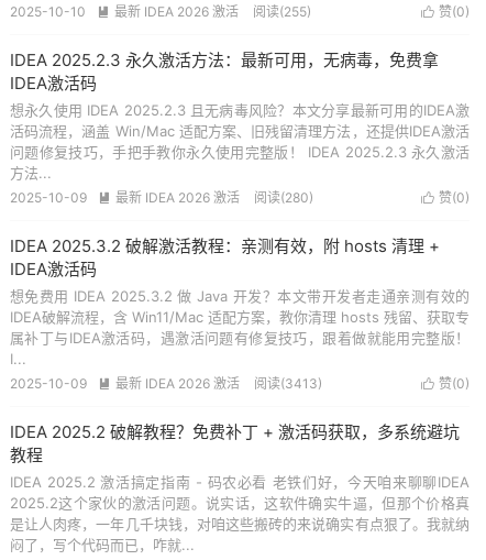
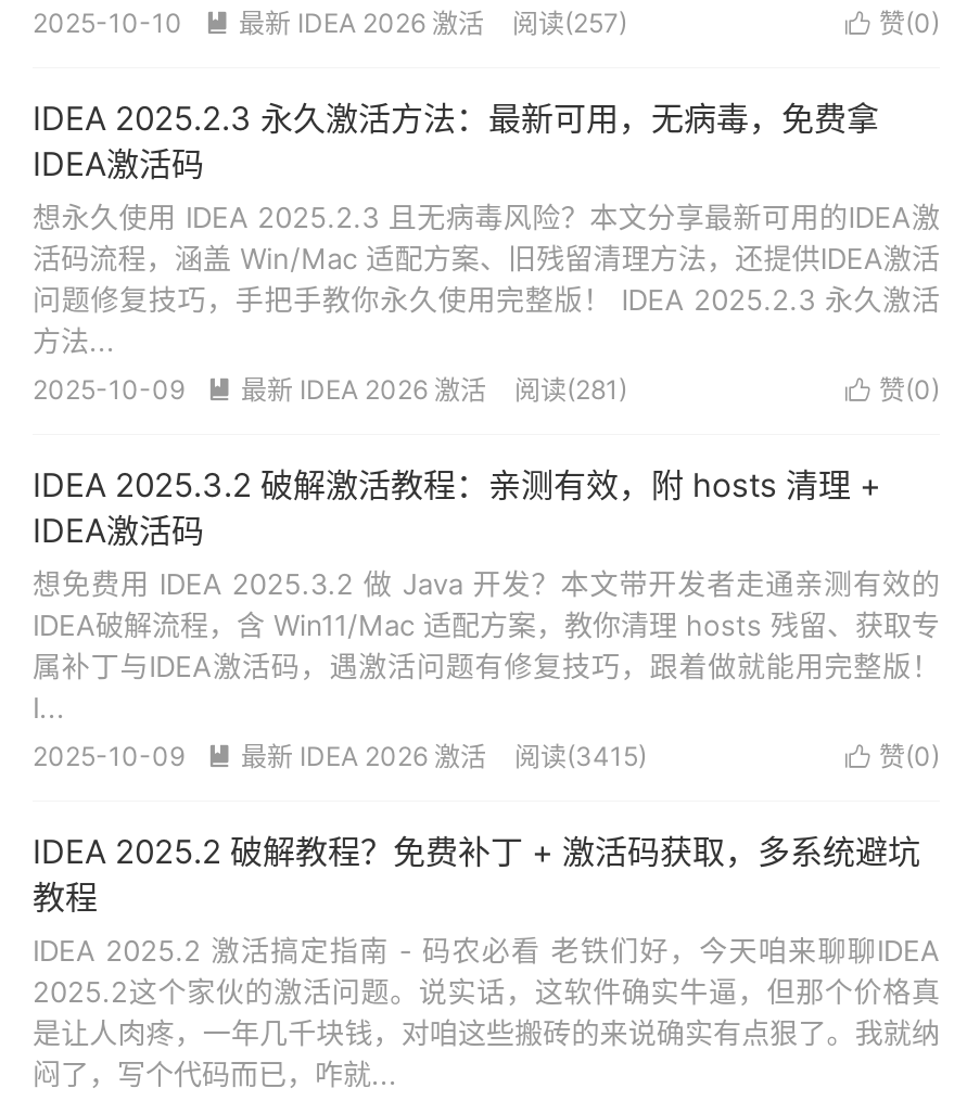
- 阅读(255)
+ 阅读(257)

- 阅读(280)
+ 阅读(281)

- 阅读(3413)
+ 阅读(3415)
